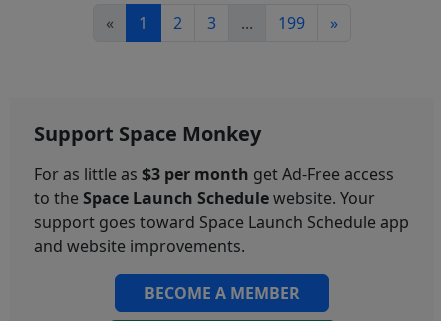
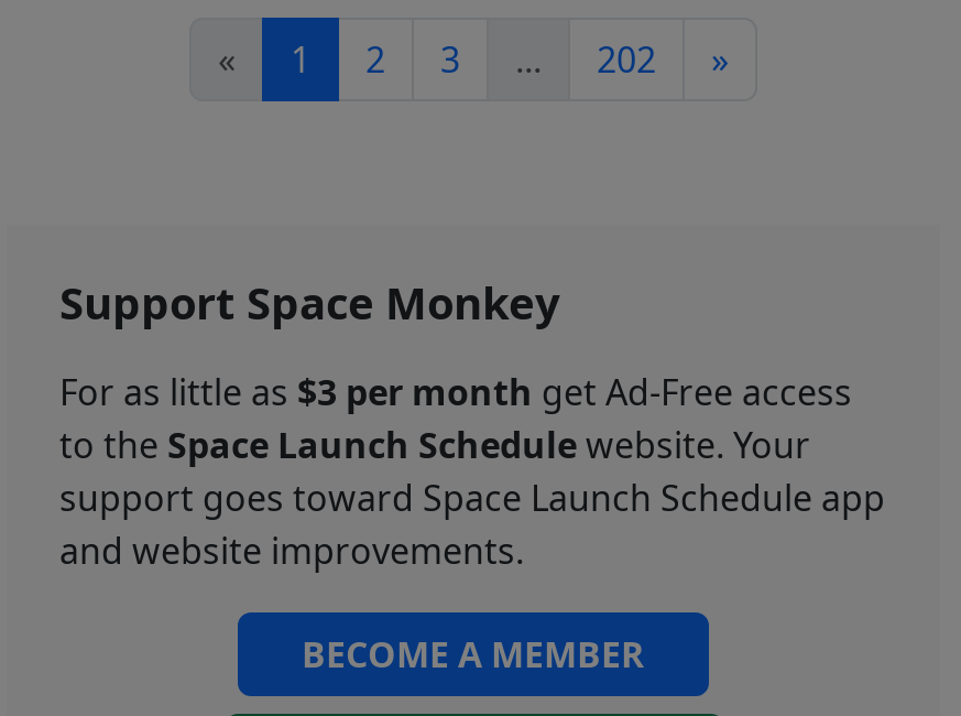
- 199
+ 202
